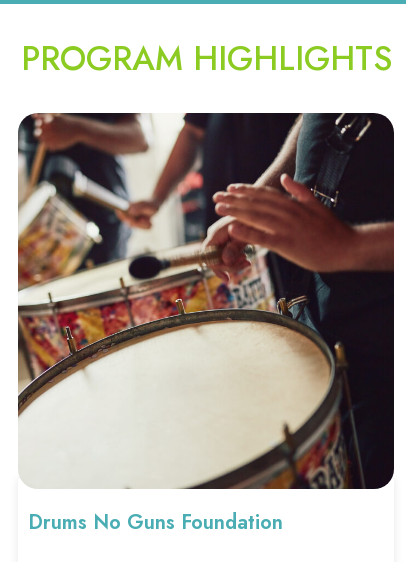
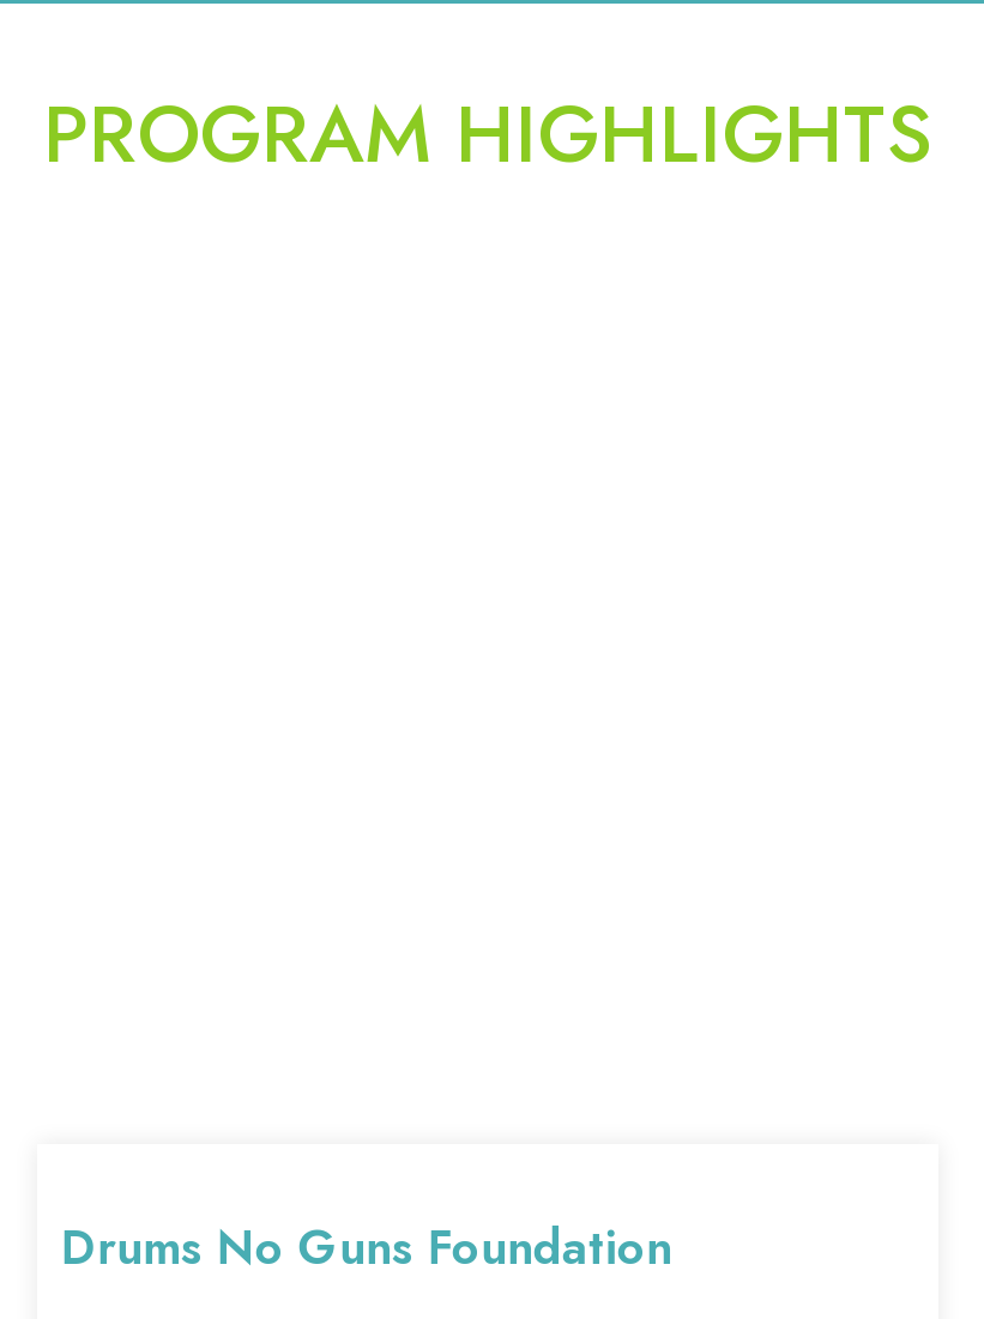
- [image]
